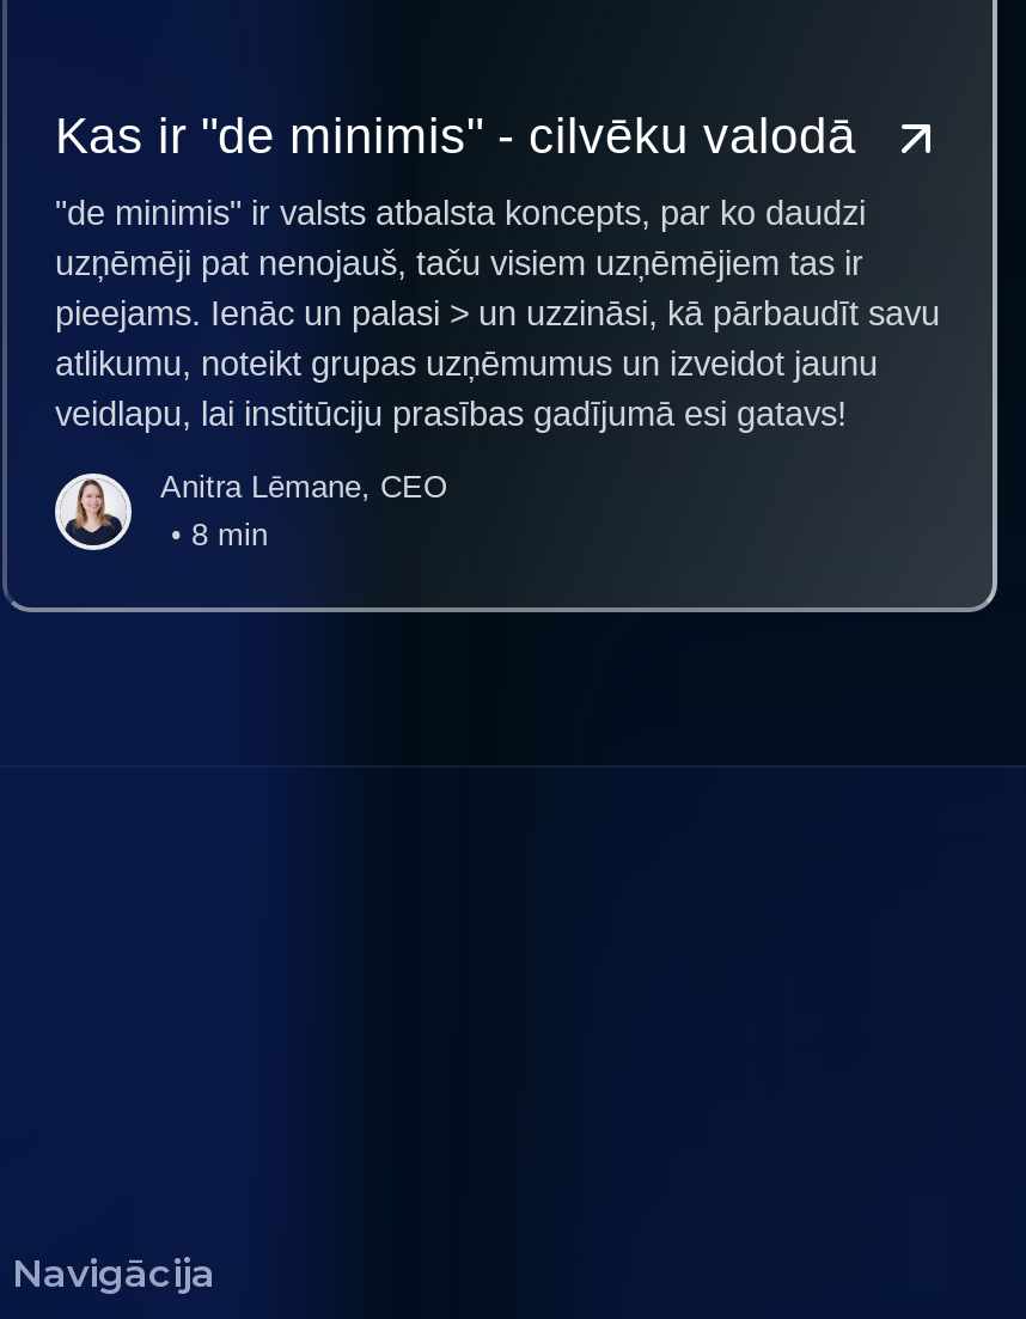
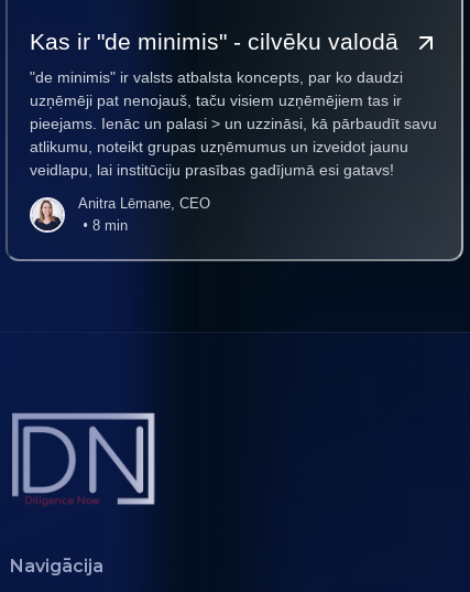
+ [image]
